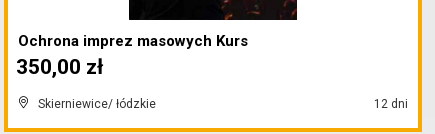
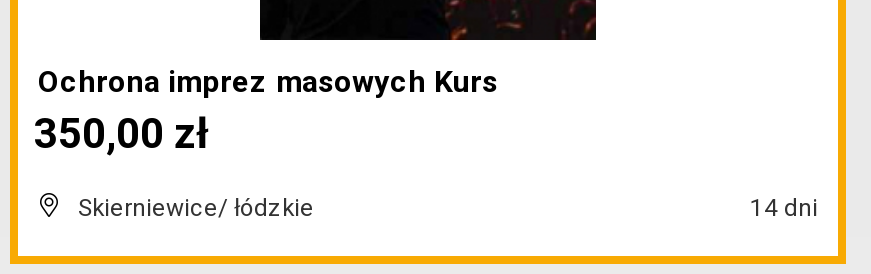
- 12 dni
+ 14 dni
